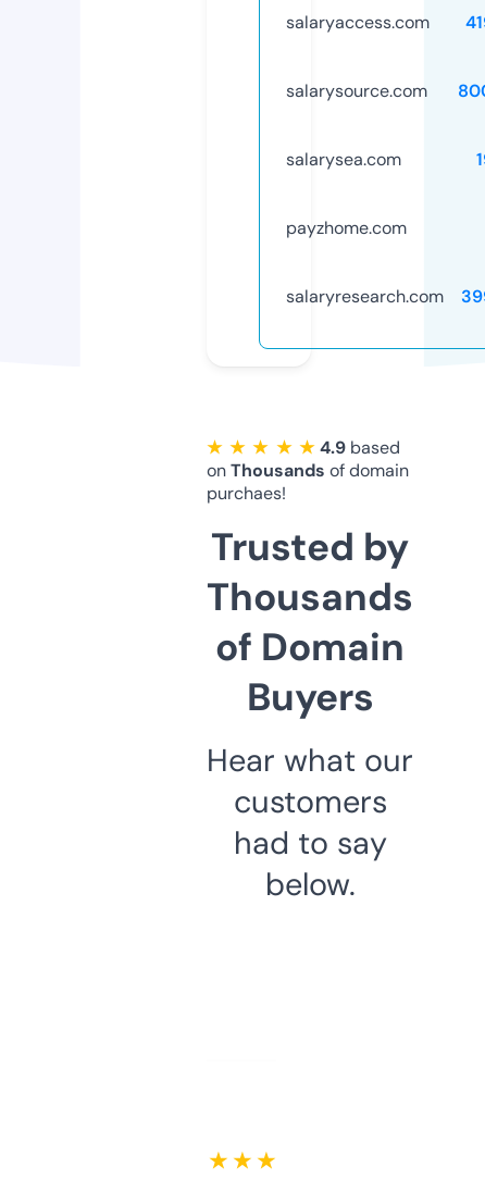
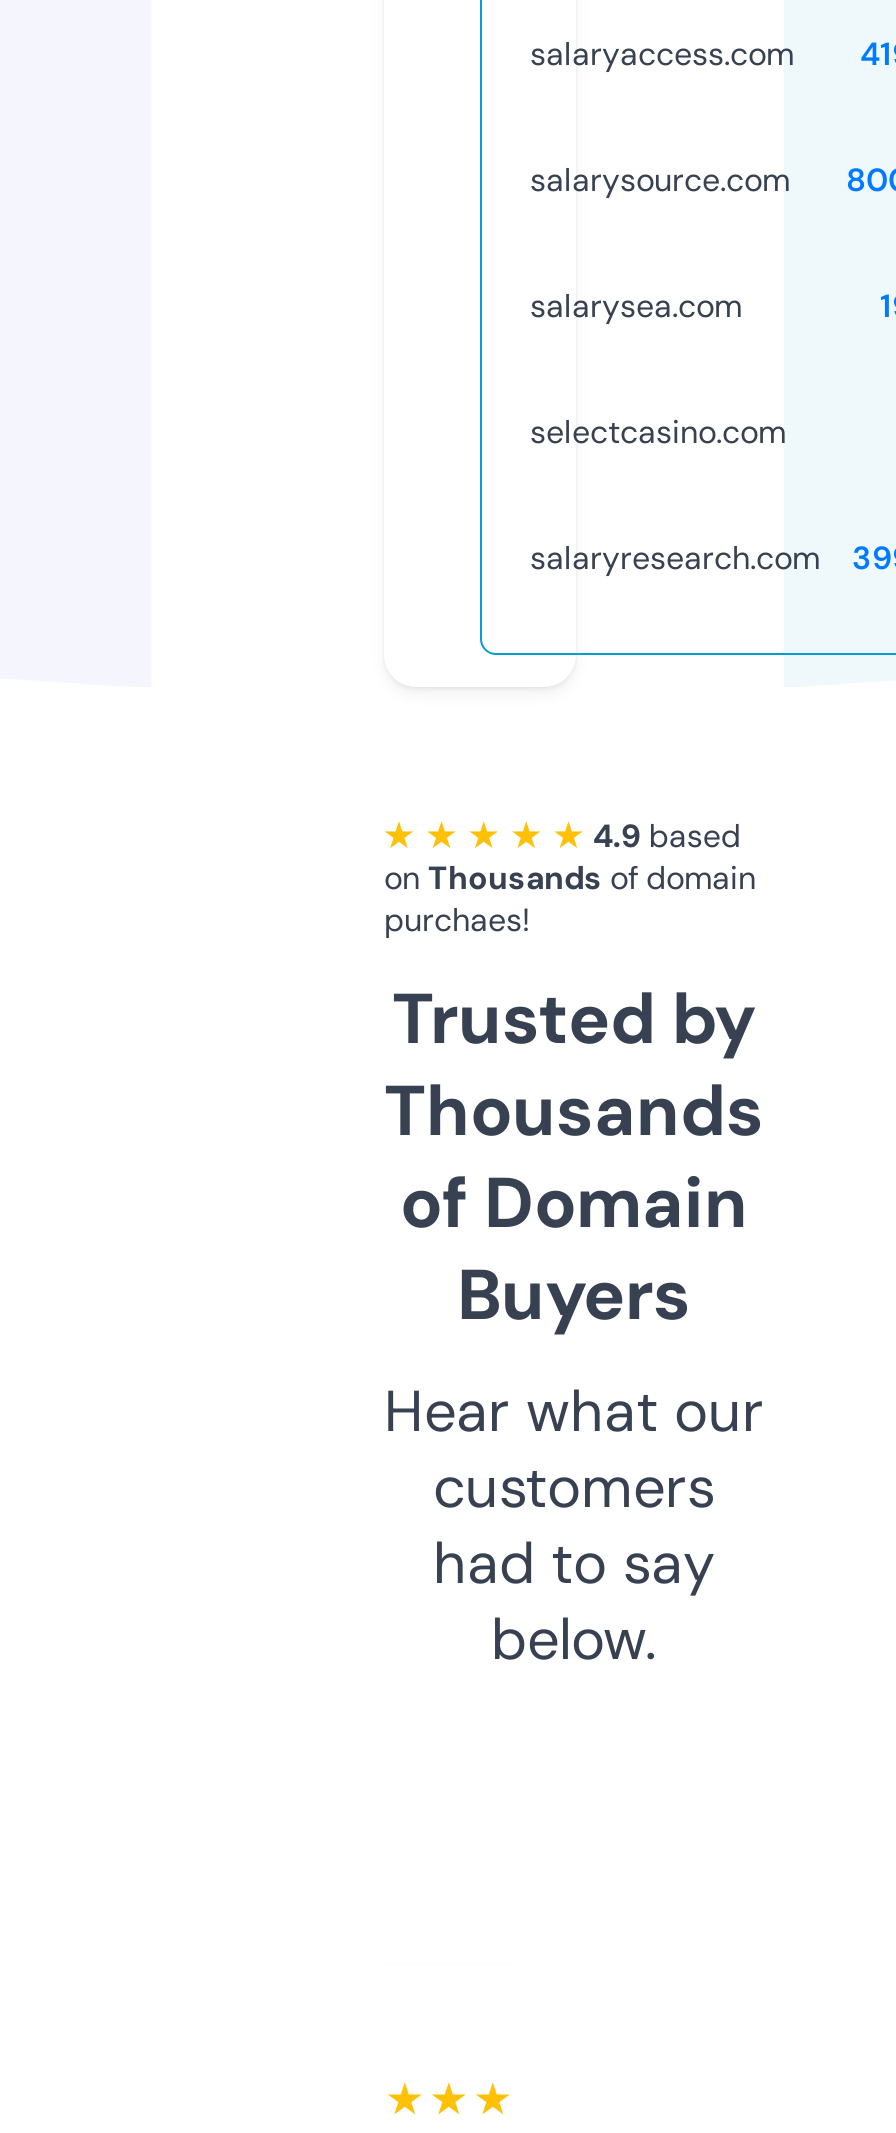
- payzhome.com
+ selectcasino.com
